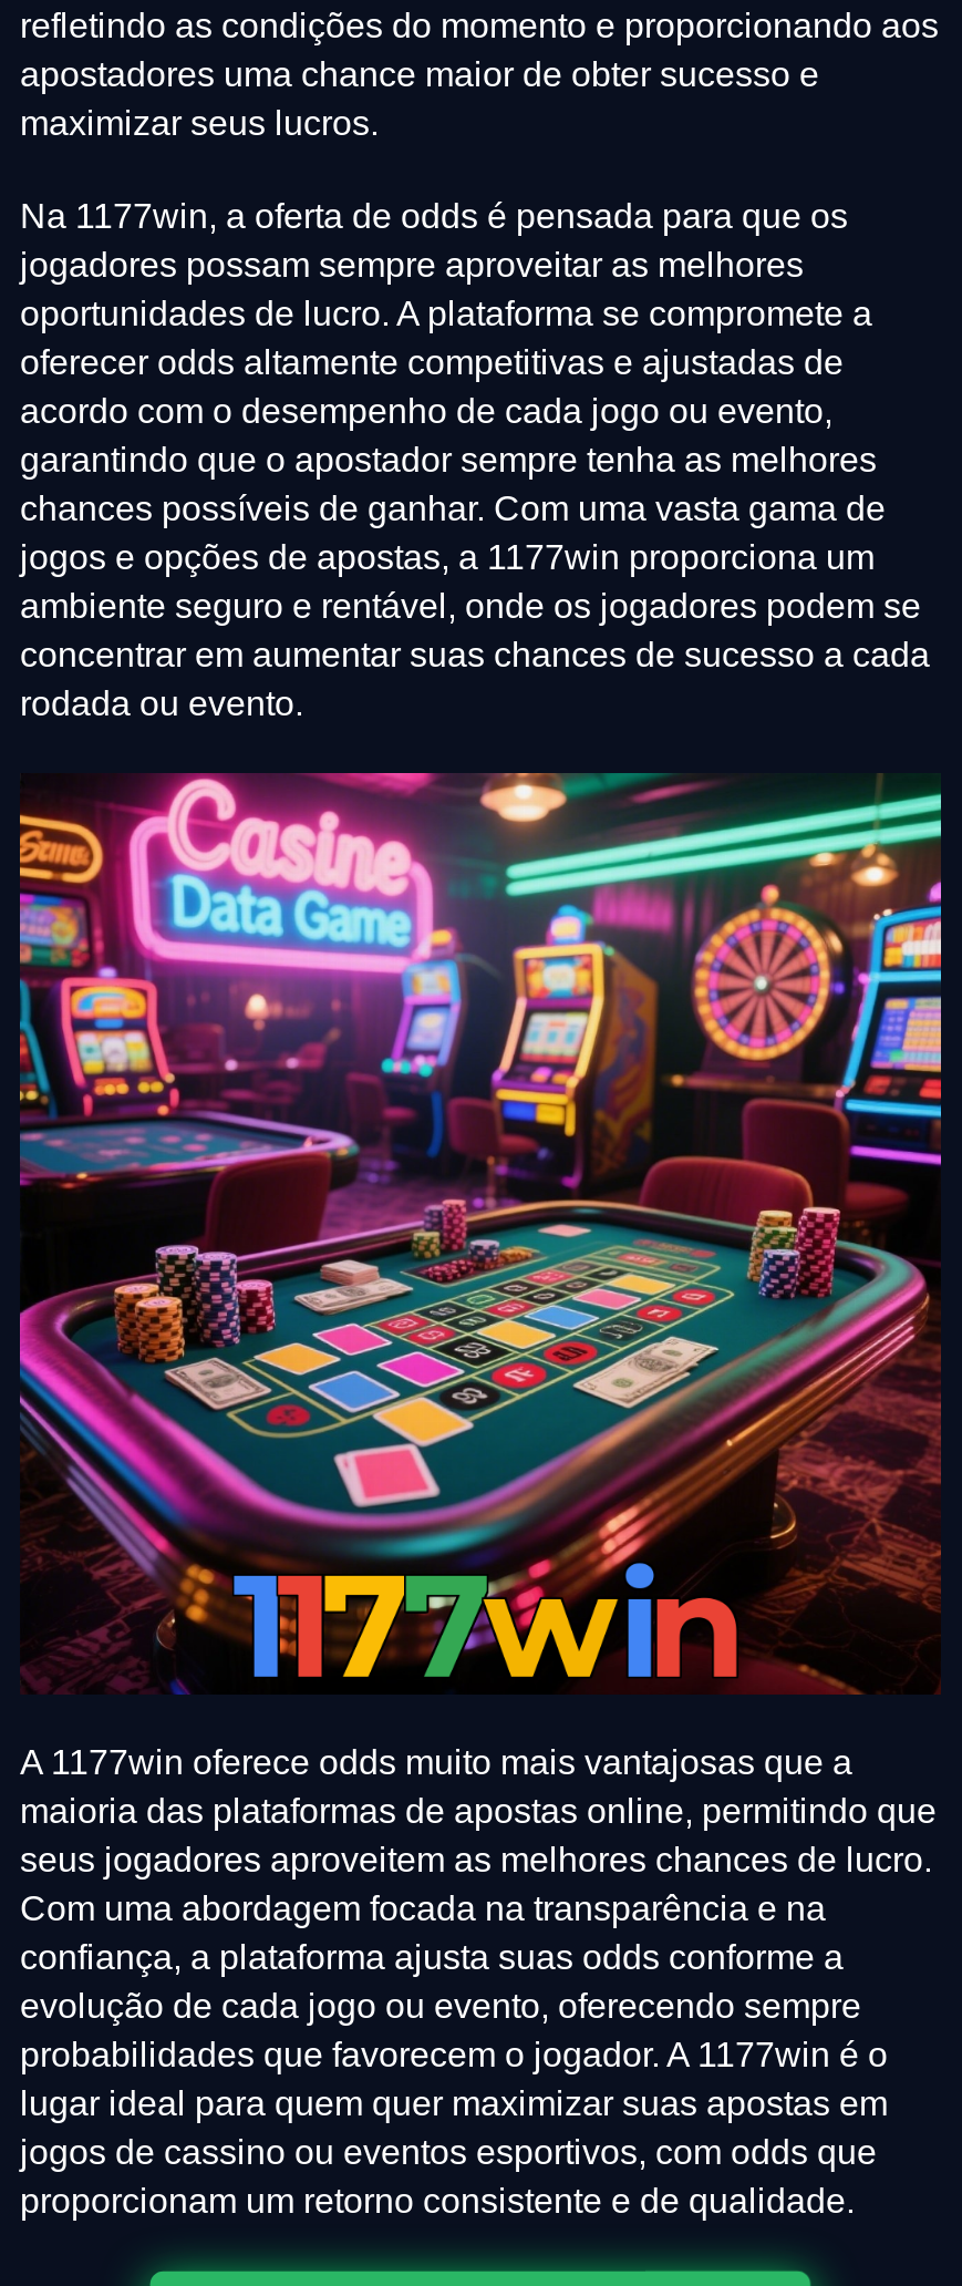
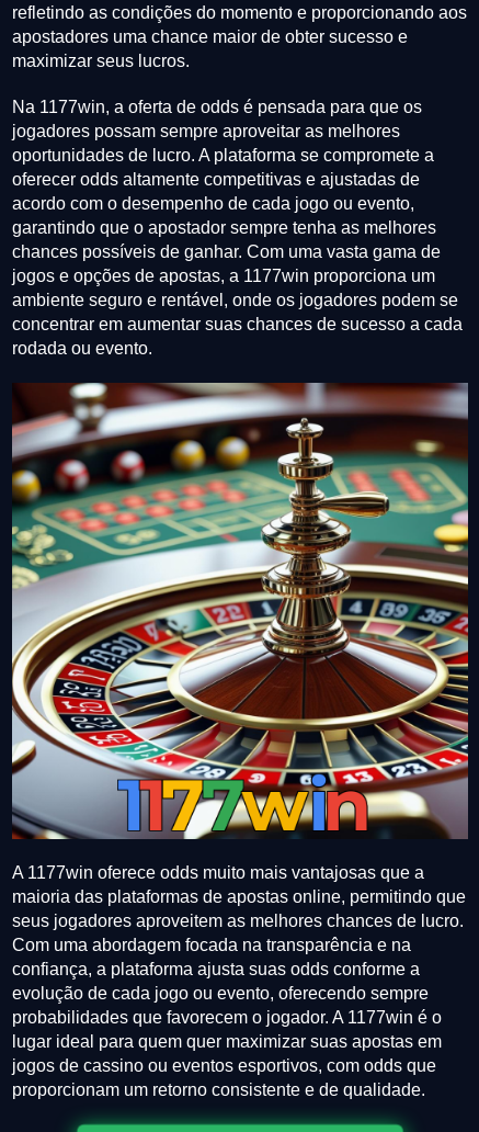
- [image]
+ [image]
